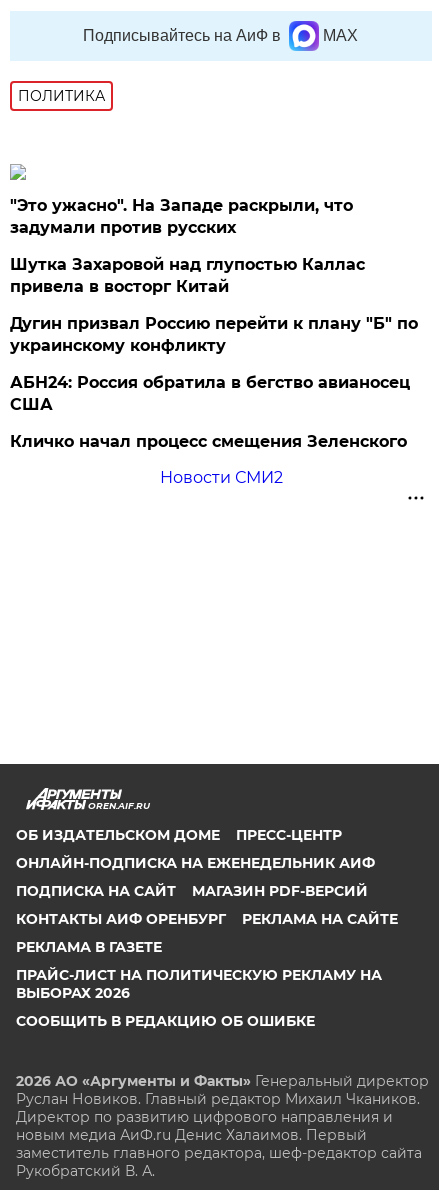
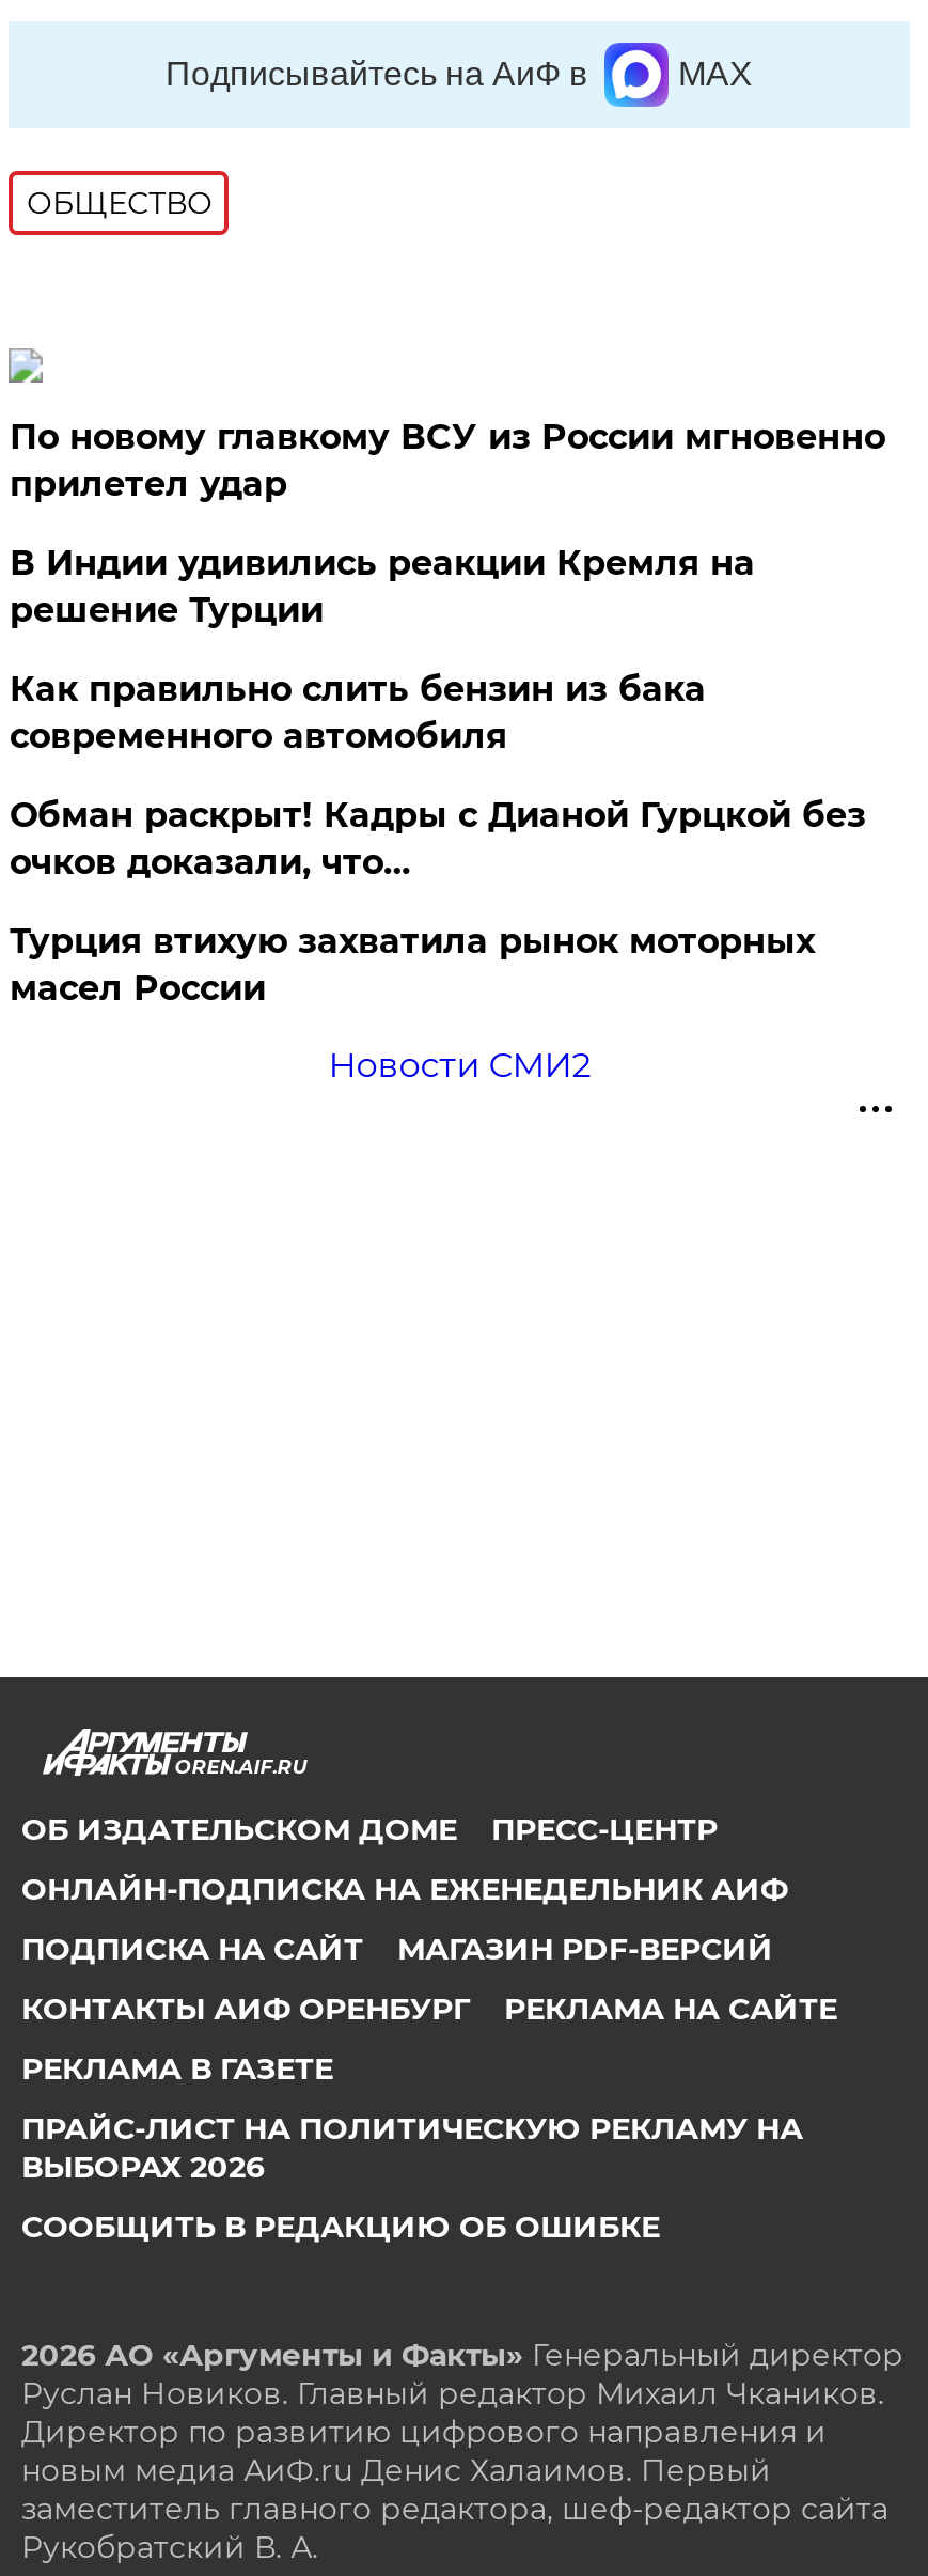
- ПОЛИТИКА
+ ОБЩЕСТВО

- "Это ужасно". На Западе раскрыли, что
- задумали против русских
+ По новому главкому ВСУ из России мгновенно
+ прилетел удар

- Шутка Захаровой над глупостью Каллас
- привела в восторг Китай
+ В Индии удивились реакции Кремля на
+ решение Турции

- Дугин призвал Россию перейти к плану "Б" по
- украинскому конфликту
+ Как правильно слить бензин из бака
+ современного автомобиля

- АБН24: Россия обратила в бегство авианосец
- США
+ Обман раскрыт! Кадры с Дианой Гурцкой без
+ очков доказали, что…

- Кличко начал процесс смещения Зеленского
+ Турция втихую захватила рынок моторных
+ масел России
